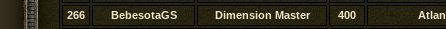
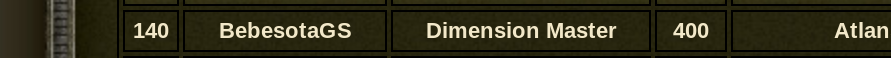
- 266
+ 140
